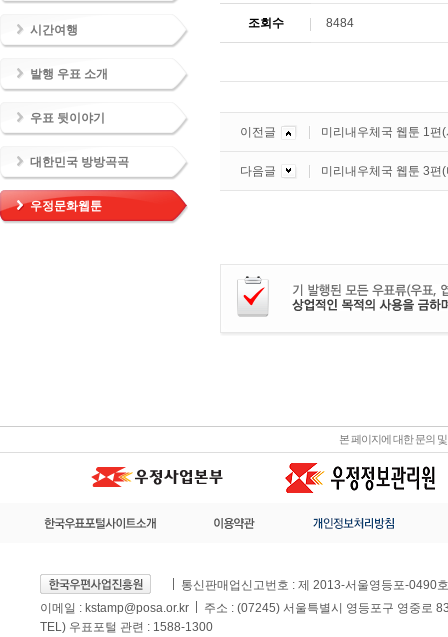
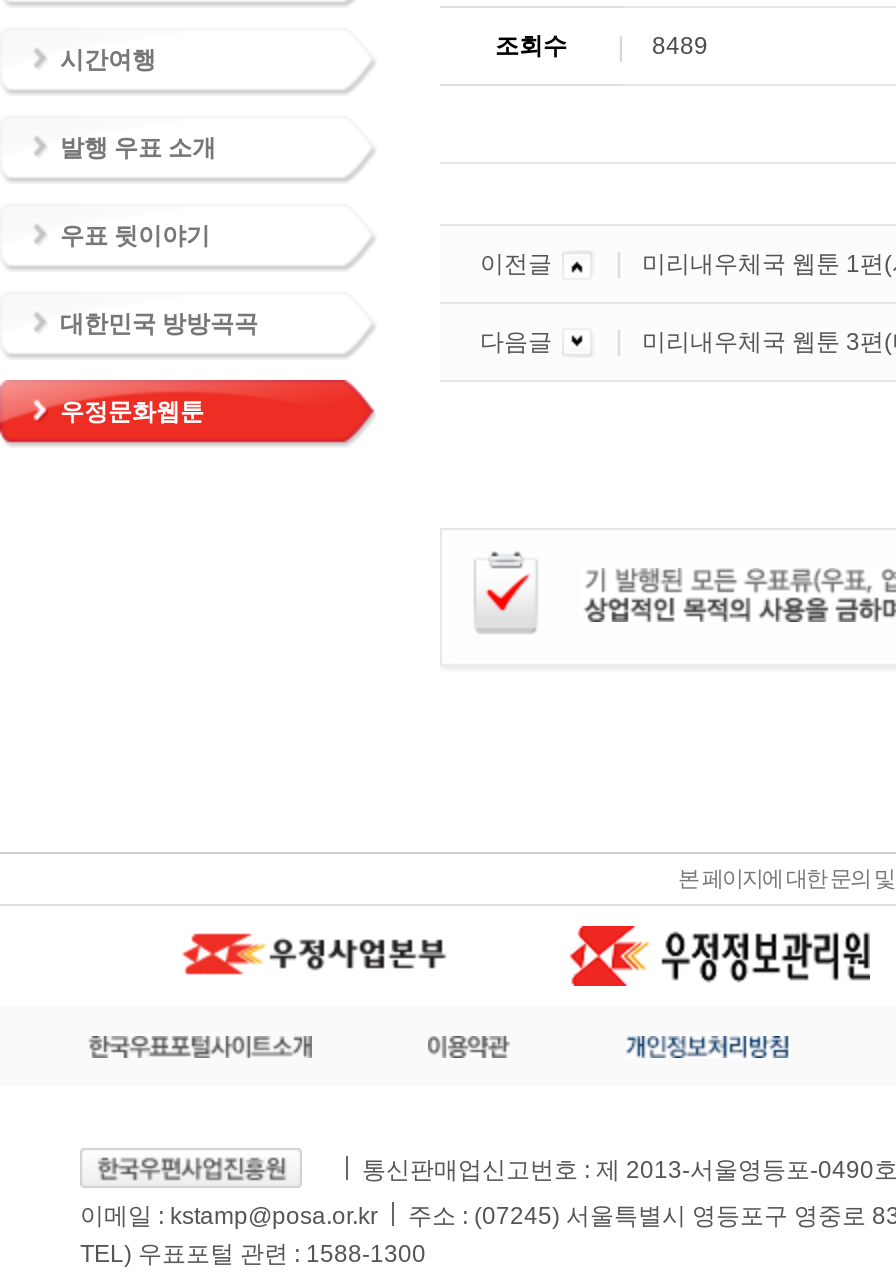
- 8484
+ 8489
